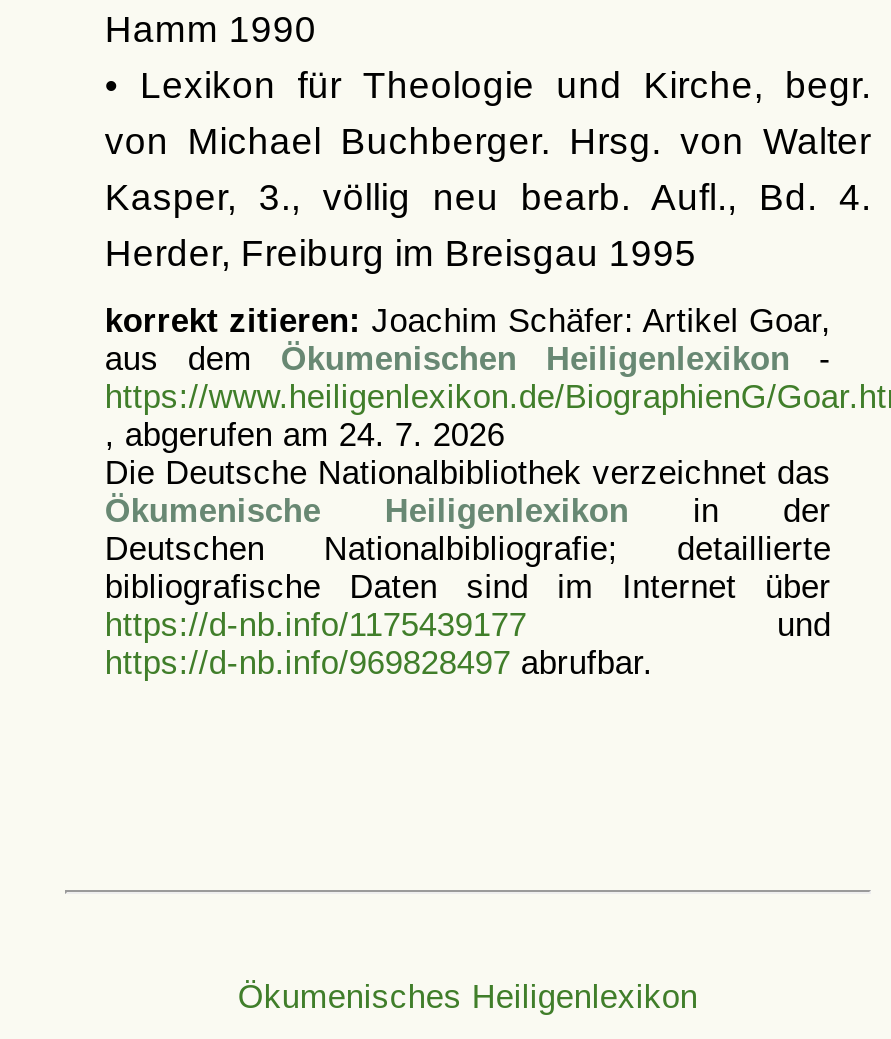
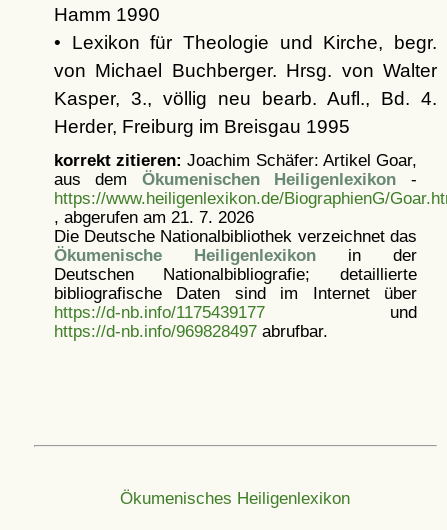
- , abgerufen am 24. 7. 2026
+ , abgerufen am 21. 7. 2026
